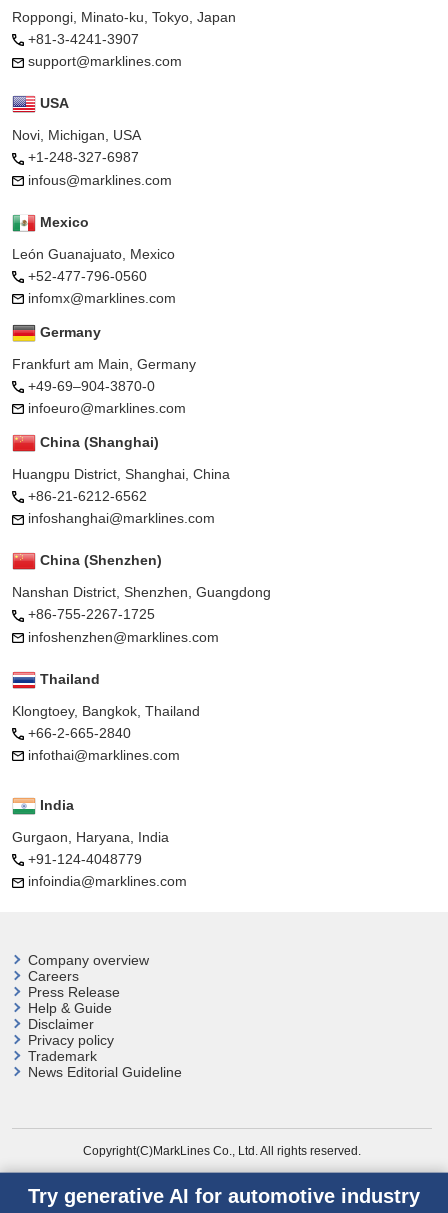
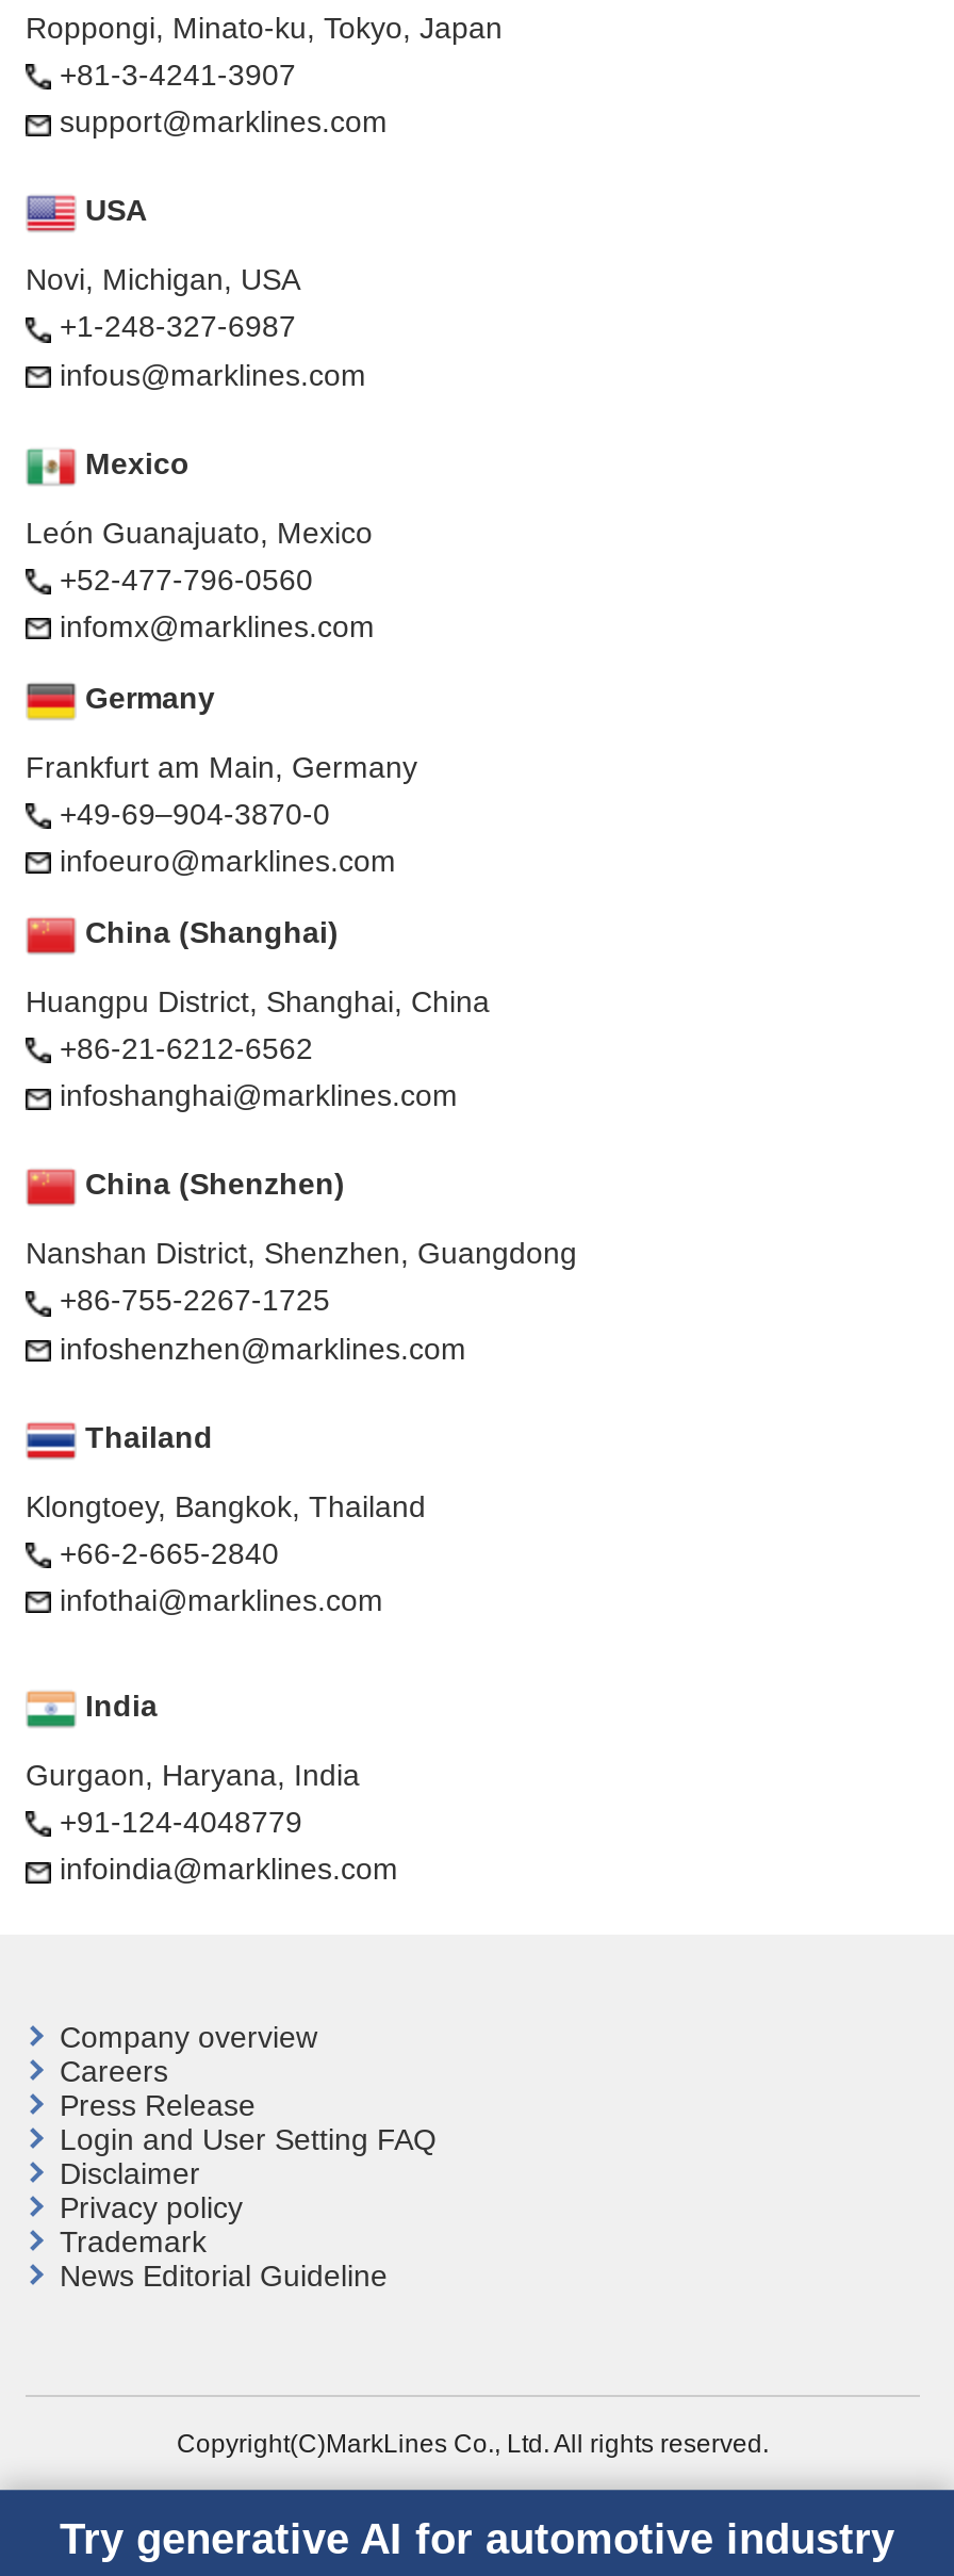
- Help & Guide
+ Login and User Setting FAQ
